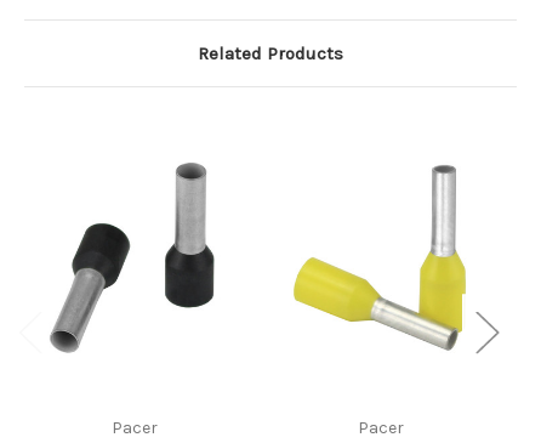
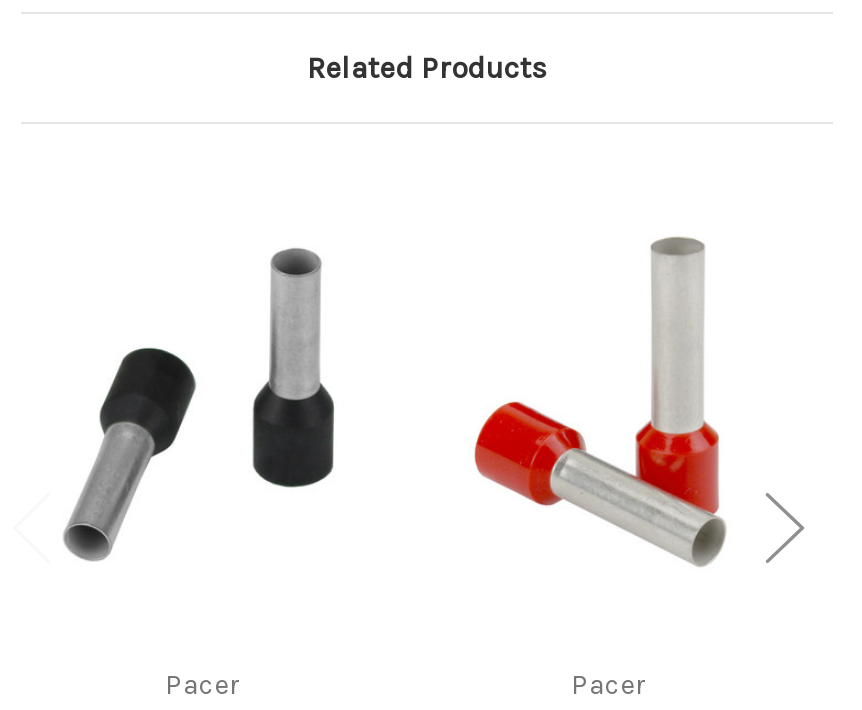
- [image]
+ [image]
